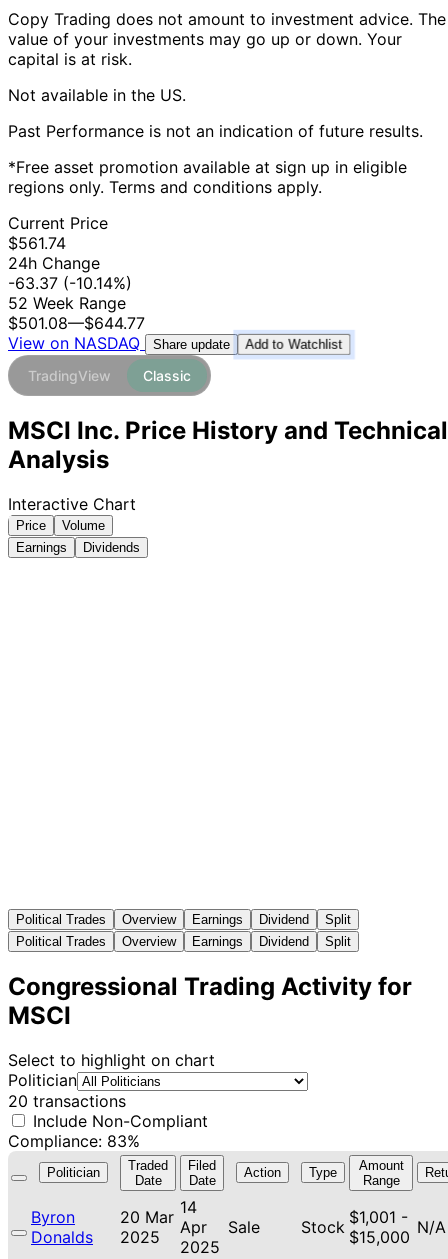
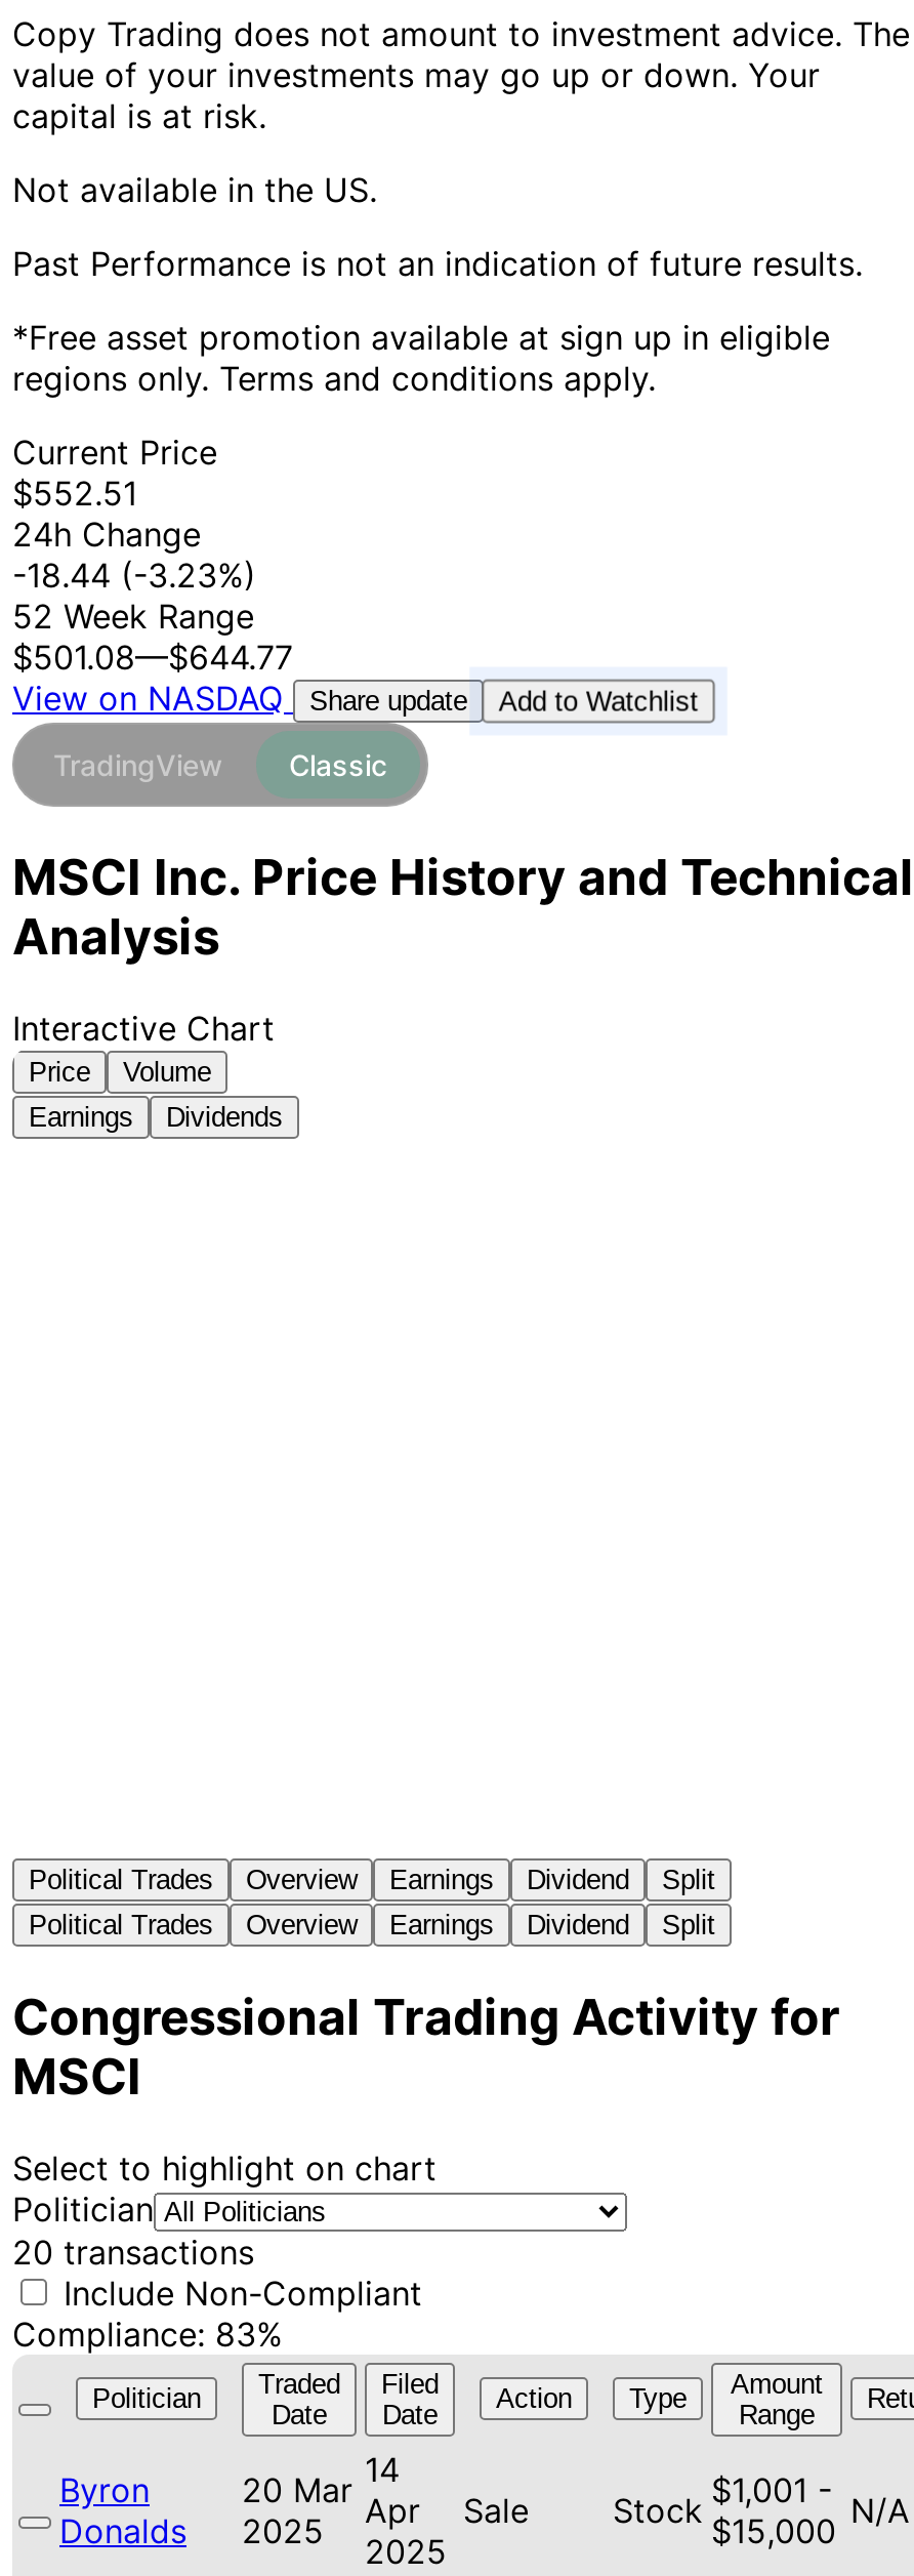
- $561.74
+ $552.51

- -63.37 (-10.14%)
+ -18.44 (-3.23%)
